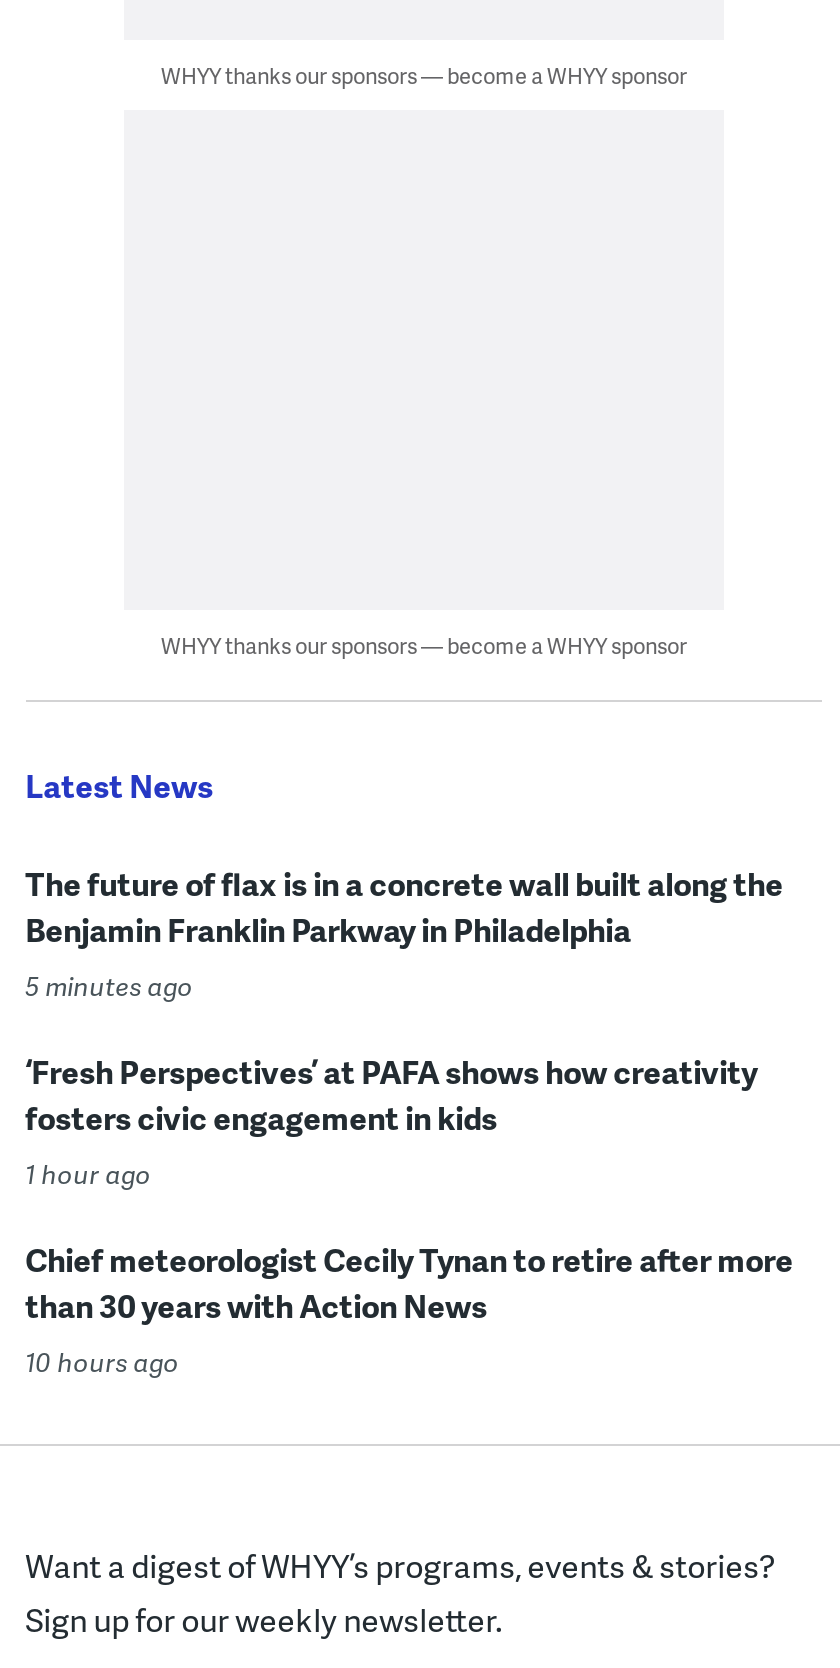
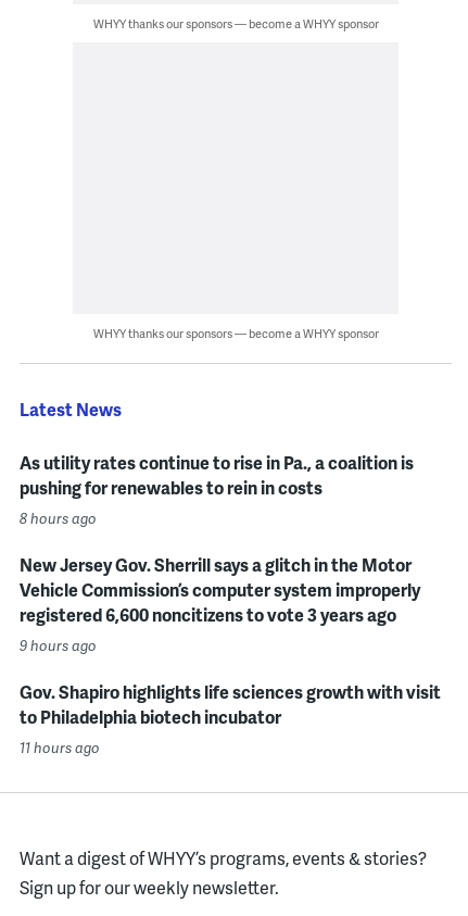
- The future of flax is in a concrete wall built along the
- Benjamin Franklin Parkway in Philadelphia
- 5 minutes ago
+ As utility rates continue to rise in Pa., a coalition is
+ pushing for renewables to rein in costs
+ 8 hours ago

- ‘Fresh Perspectives’ at PAFA shows how creativity
- fosters civic engagement in kids
- 1 hour ago
+ New Jersey Gov. Sherrill says a glitch in the Motor
+ Vehicle Commission’s computer system improperly
+ registered 6,600 noncitizens to vote 3 years ago
+ 9 hours ago

- Chief meteorologist Cecily Tynan to retire after more
- than 30 years with Action News
- 10 hours ago
+ Gov. Shapiro highlights life sciences growth with visit
+ to Philadelphia biotech incubator
+ 11 hours ago
